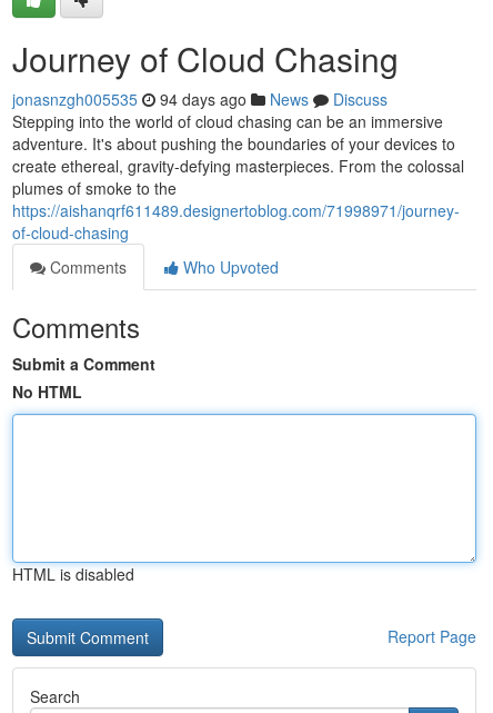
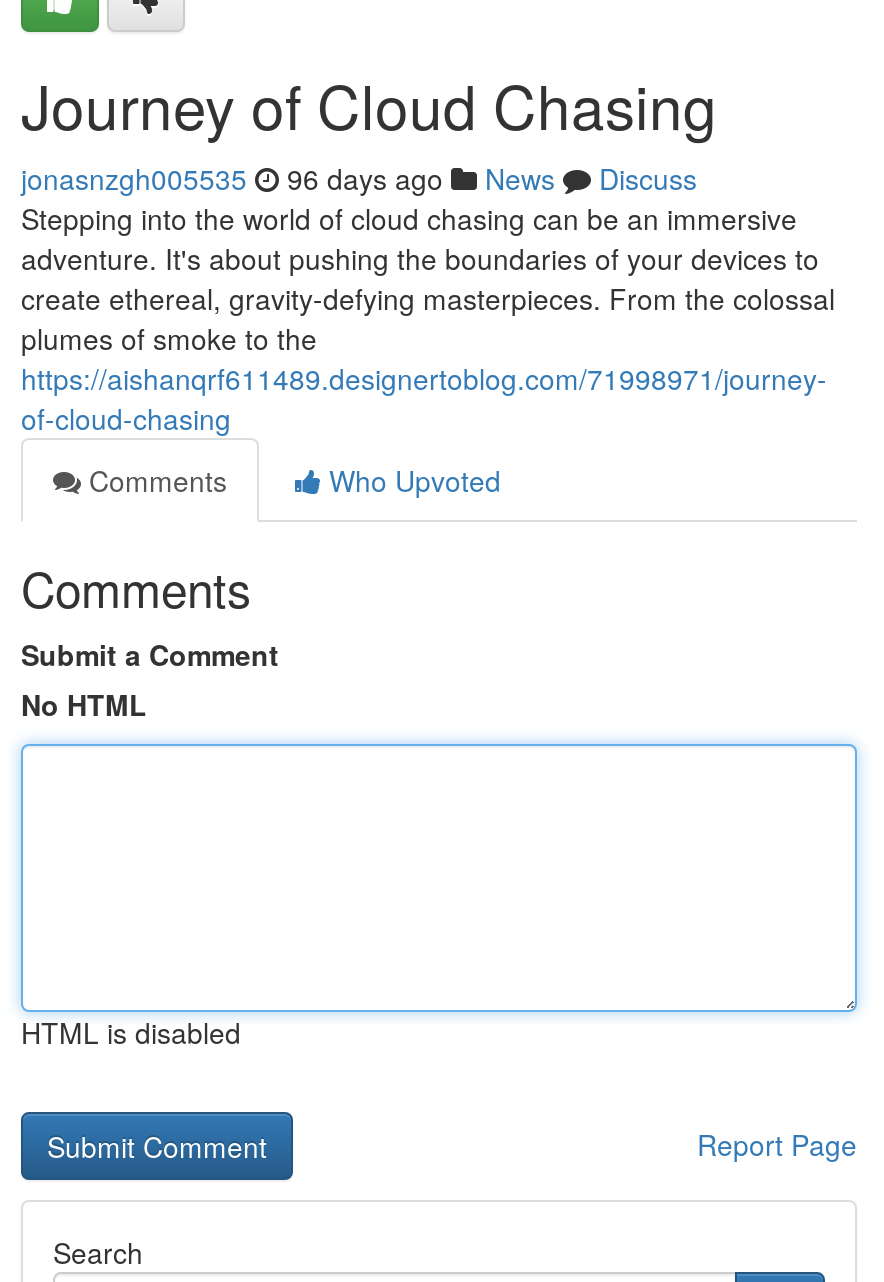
- jonasnzgh005535 94 days ago News Discuss
+ jonasnzgh005535 96 days ago News Discuss
